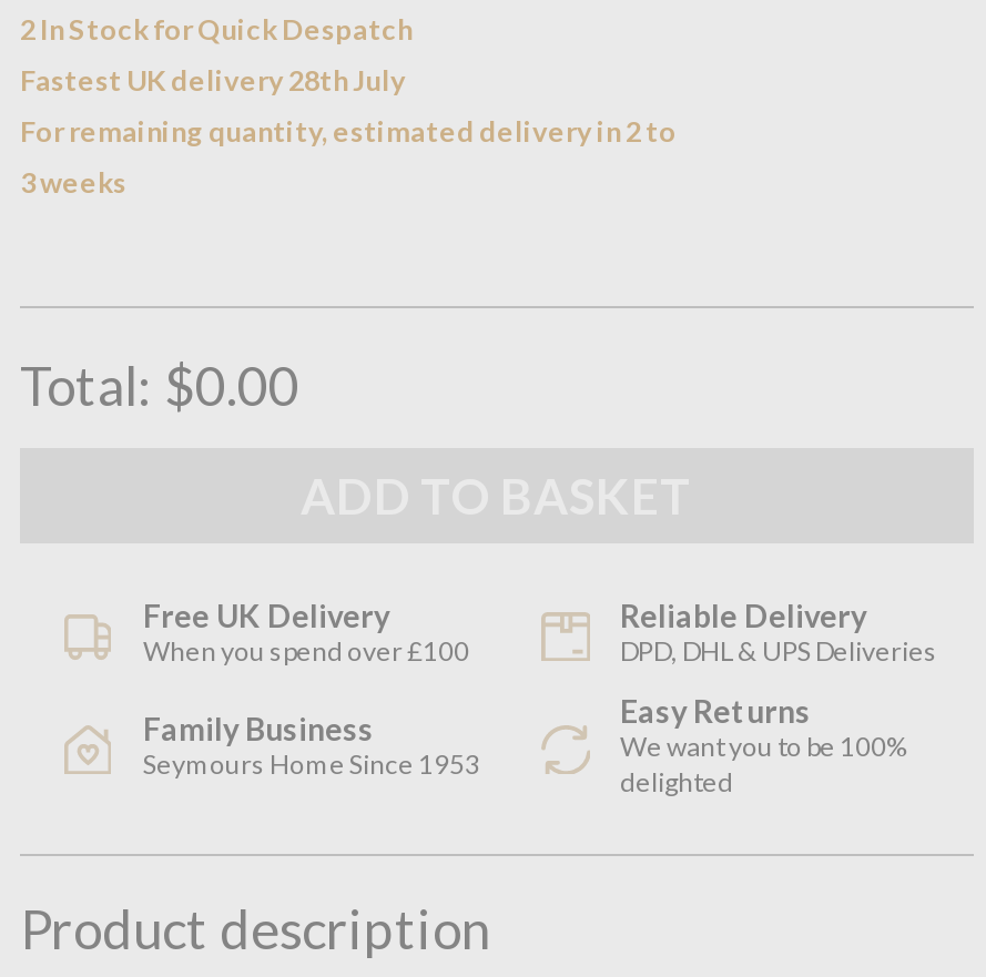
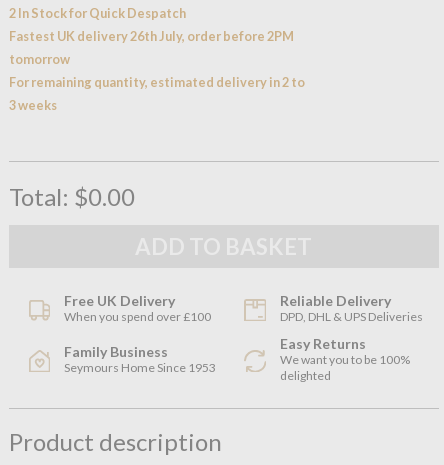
- Fastest UK delivery 28th July
+ Fastest UK delivery 26th July, order before 2PM
+ tomorrow
